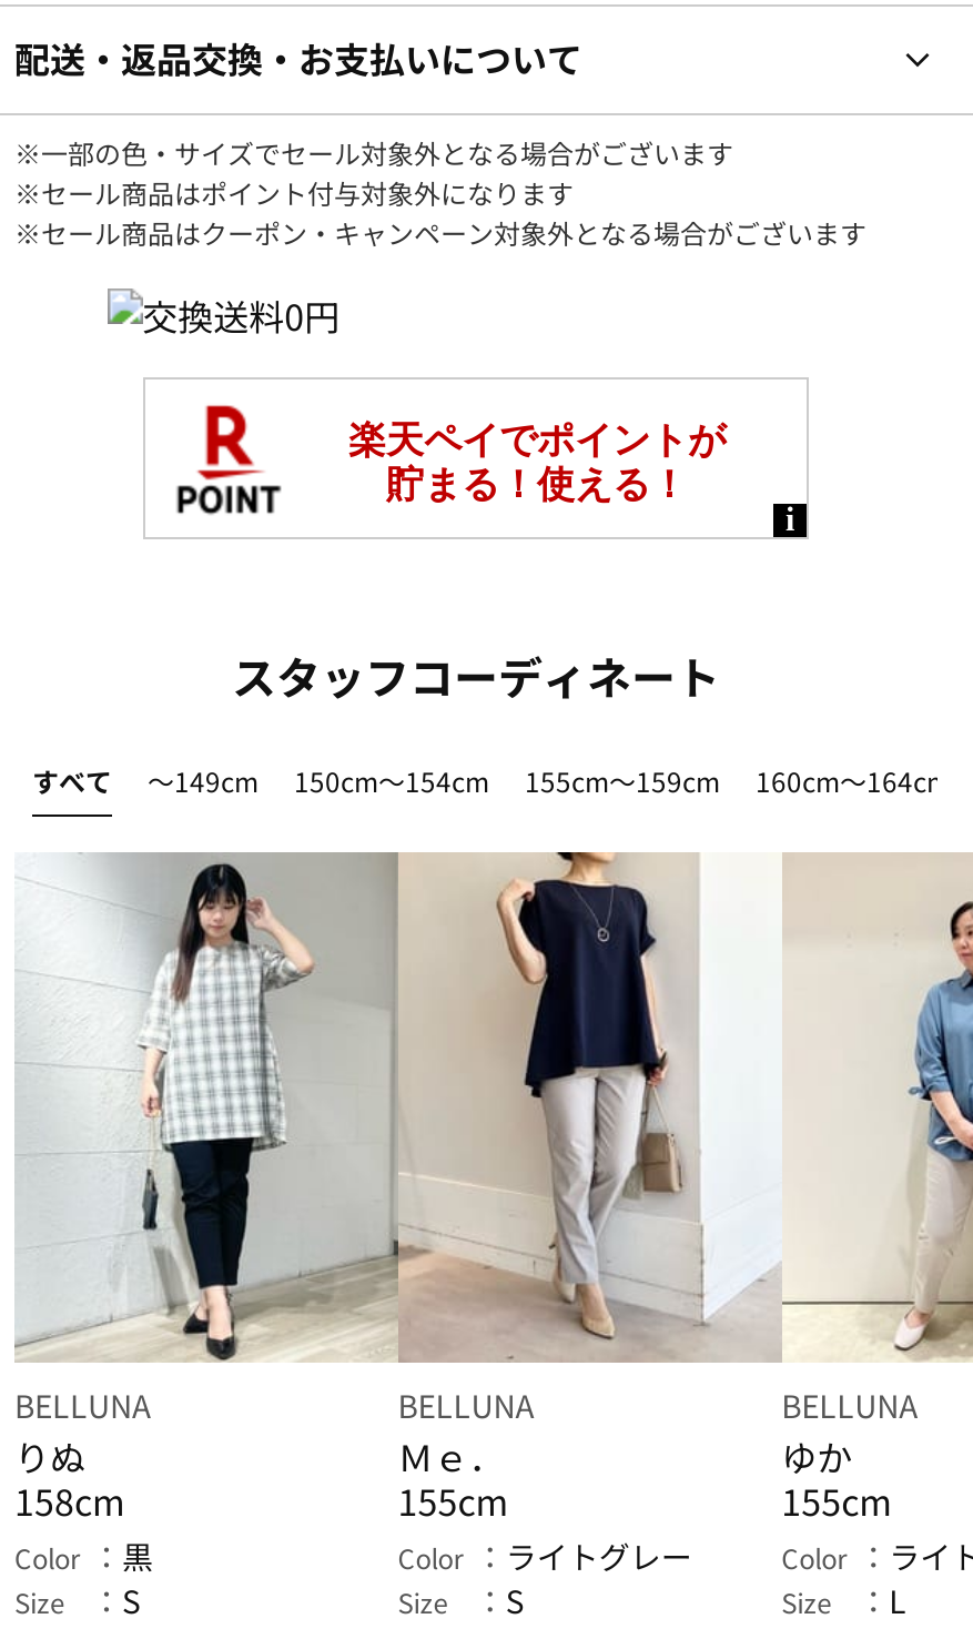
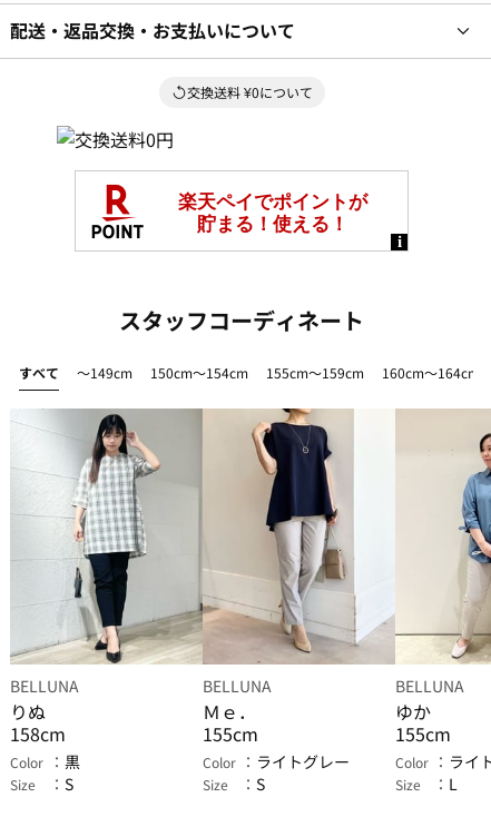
- ※一部の色・サイズでセール対象外となる場合がございます
- ※セール商品はポイント付与対象外になります
- ※セール商品はクーポン・キャンペーン対象外となる場合がございます
+ 交換送料 ¥0について
